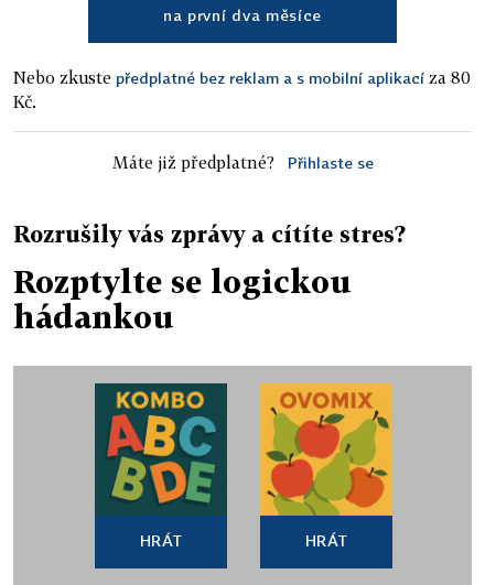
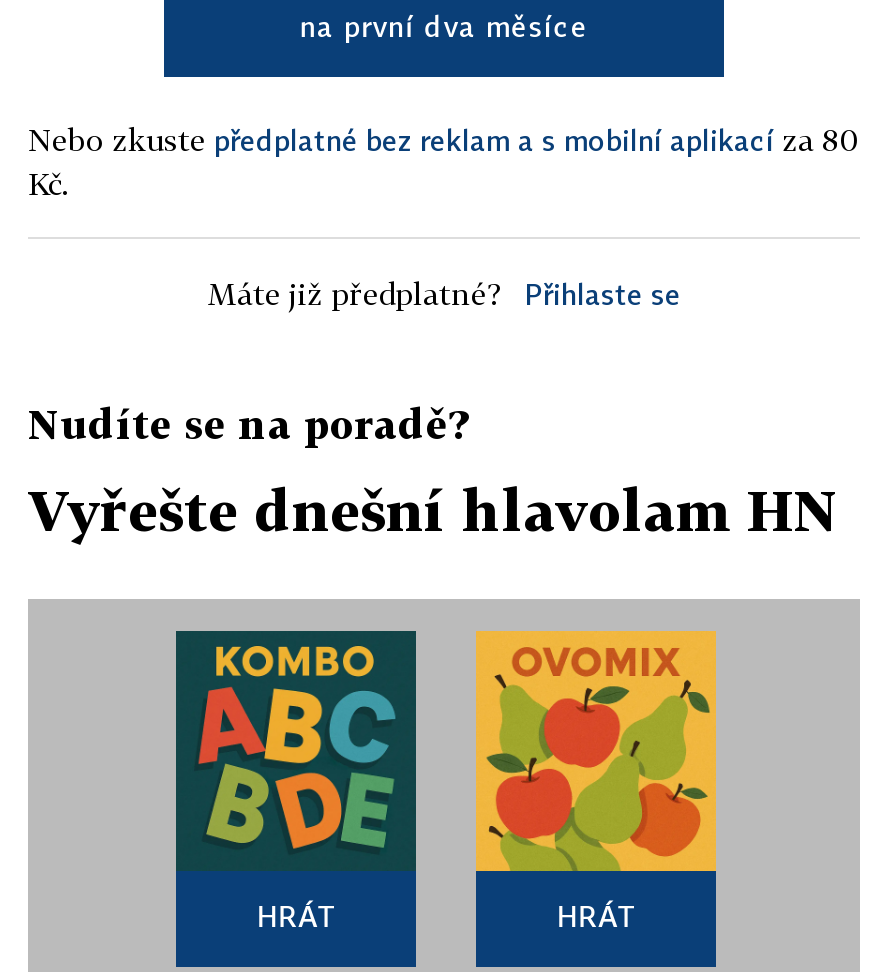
- Rozrušily vás zprávy a cítíte stres?
+ Nudíte se na poradě?

- Rozptylte se logickou
- hádankou
+ Vyřešte dnešní hlavolam HN
